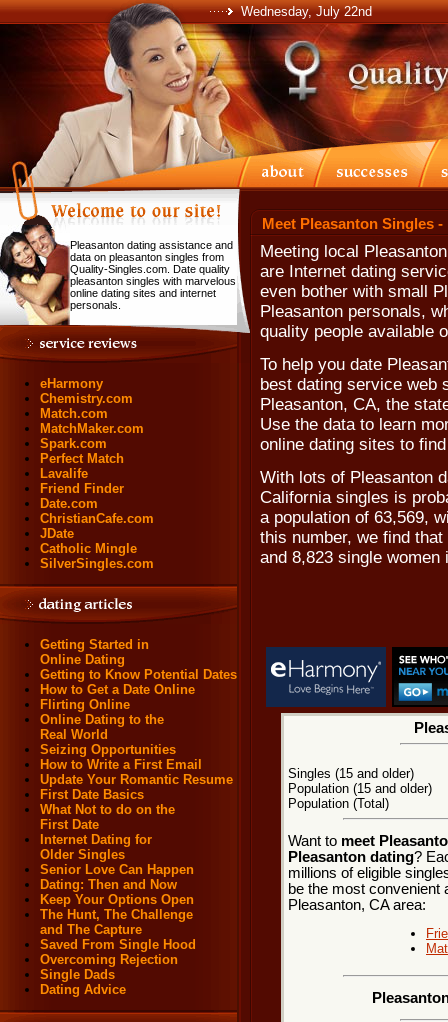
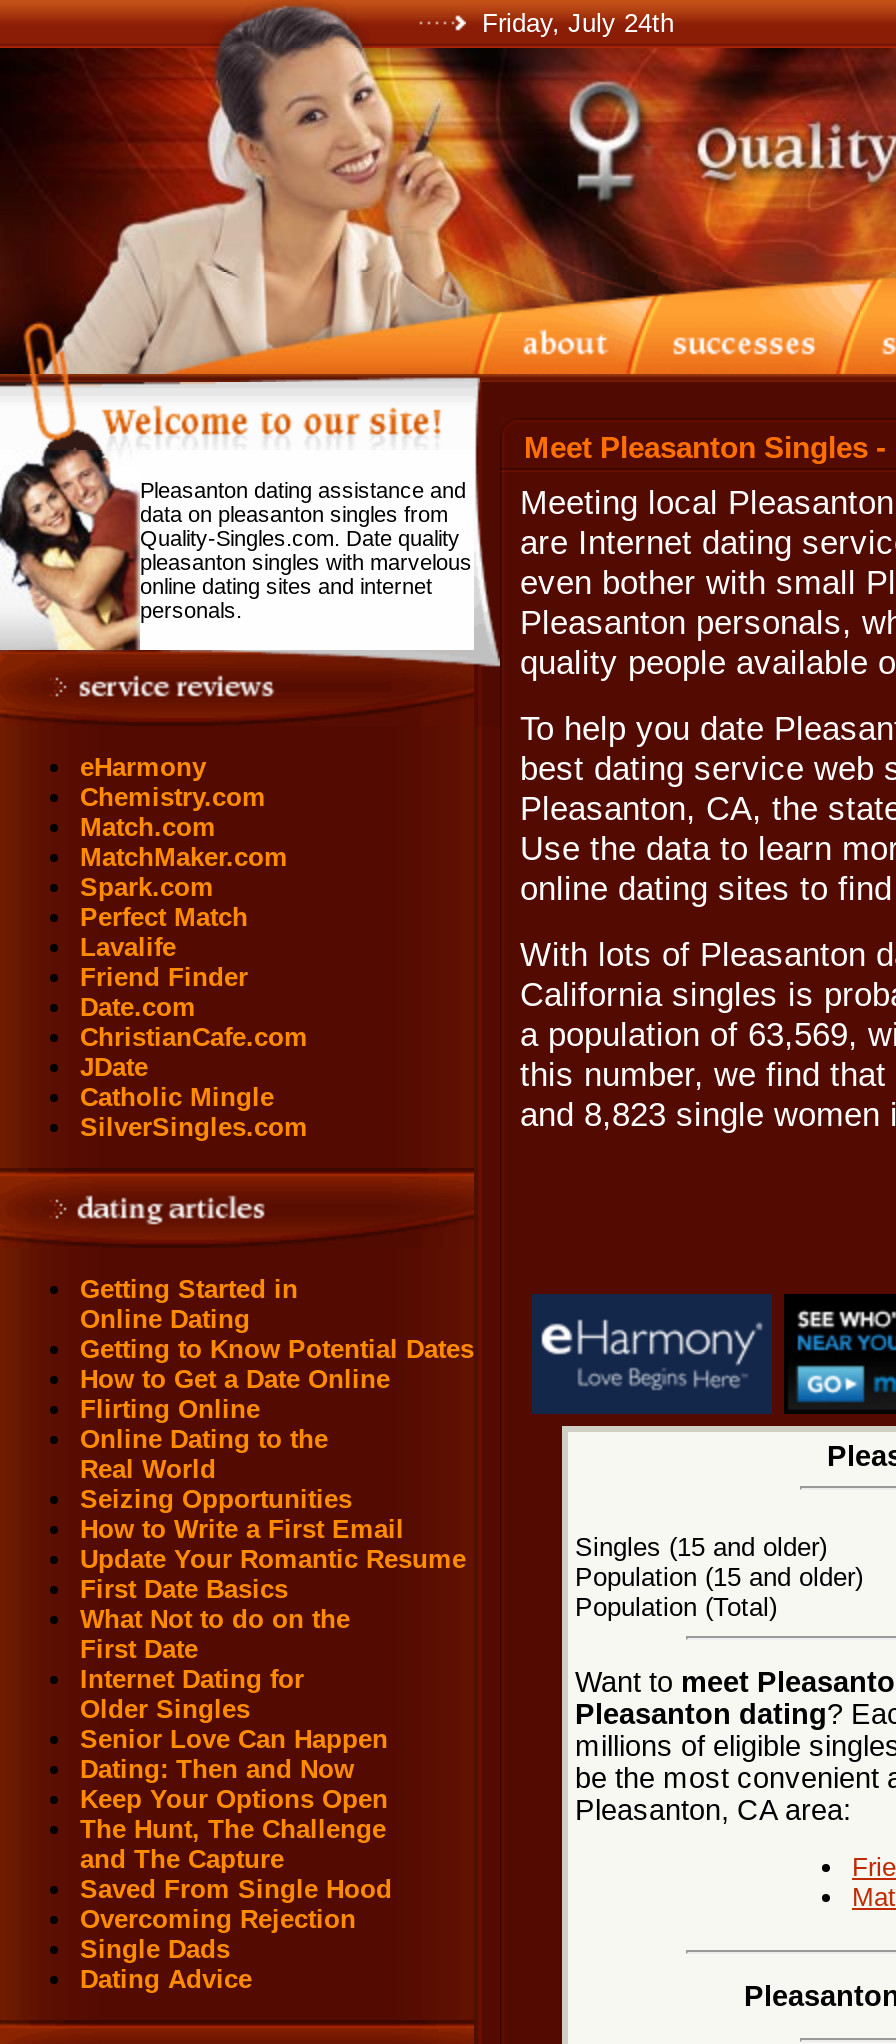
- Wednesday, July 22nd
+ Friday, July 24th
